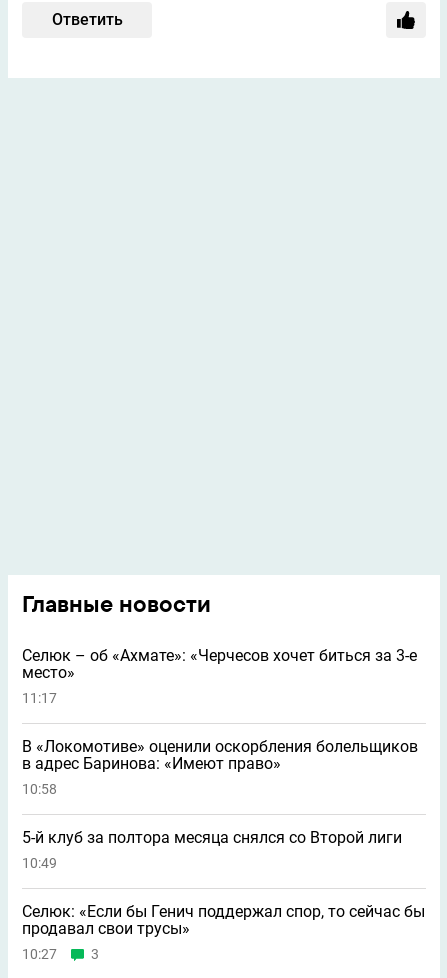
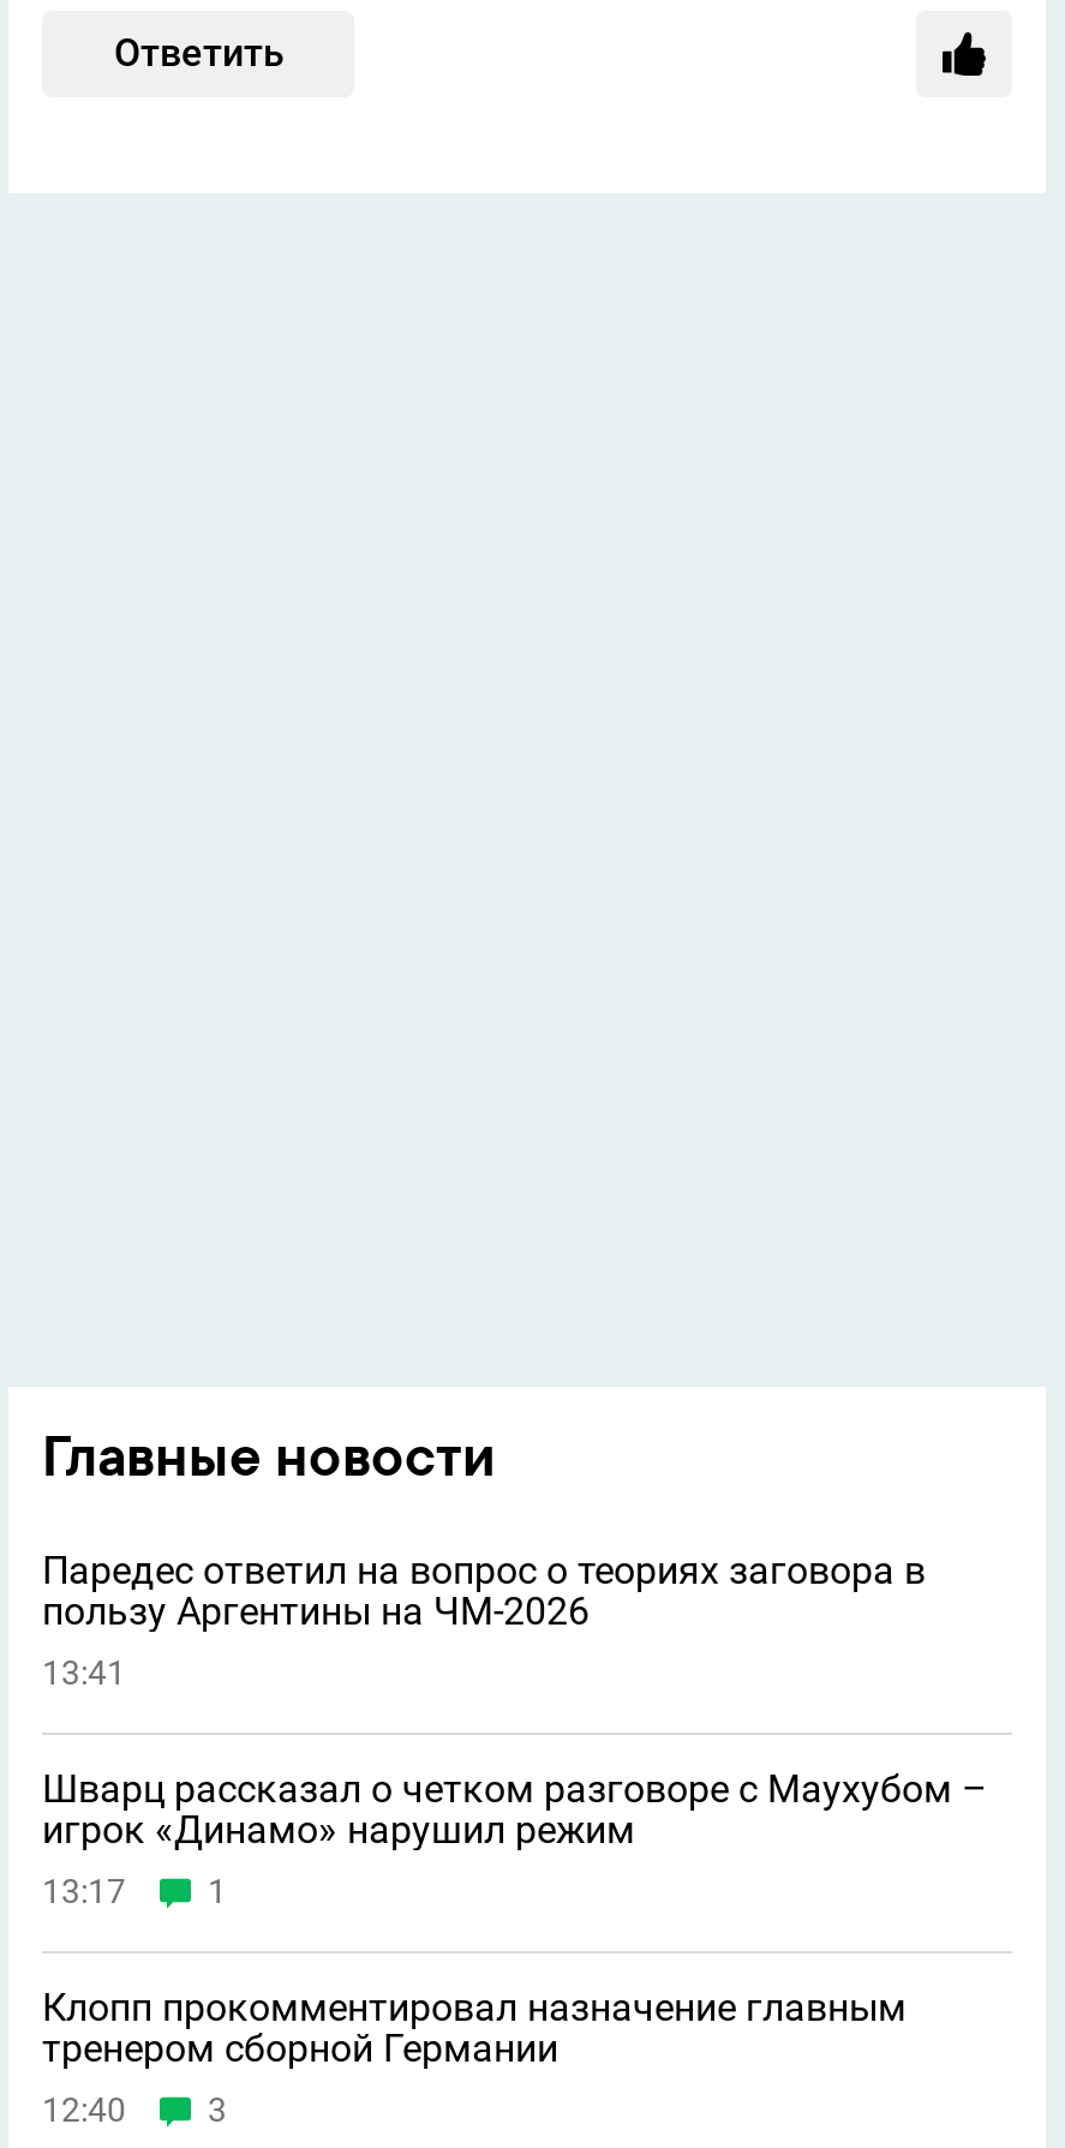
- Селюк – об «Ахмате»: «Черчесов хочет биться за 3-е
- место»
- 11:17
- В «Локомотиве» оценили оскорбления болельщиков
- в адрес Баринова: «Имеют право»
- 10:58
- 5-й клуб за полтора месяца снялся со Второй лиги
- 10:49
- Селюк: «Если бы Генич поддержал спор, то сейчас бы
- продавал свои трусы»
- 10:27
+ Паредес ответил на вопрос о теориях заговора в
+ пользу Аргентины на ЧМ-2026
+ 13:41
+ Шварц рассказал о четком разговоре с Маухубом –
+ игрок «Динамо» нарушил режим
+ 13:17
+ 1
+ Клопп прокомментировал назначение главным
+ тренером сборной Германии
+ 12:40
